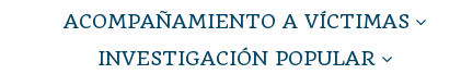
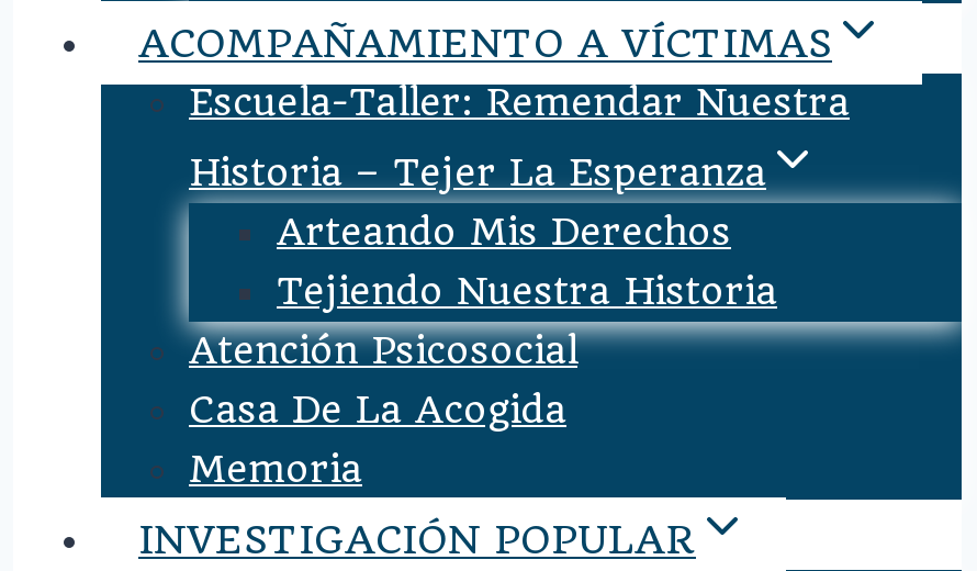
+ [image]

+ [image]
+ Escuela-Taller: Remendar Nuestra
+ Historia – Tejer La Esperanza
+ Arteando Mis Derechos
+ Tejiendo Nuestra Historia
+ Atención Psicosocial
+ Casa De La Acogida
+ Memoria
